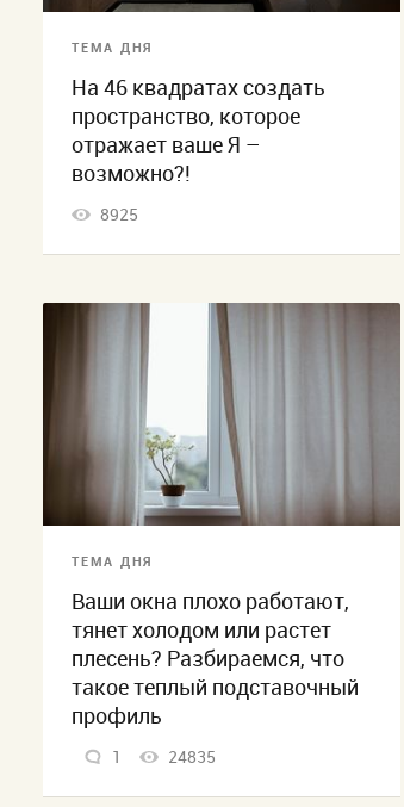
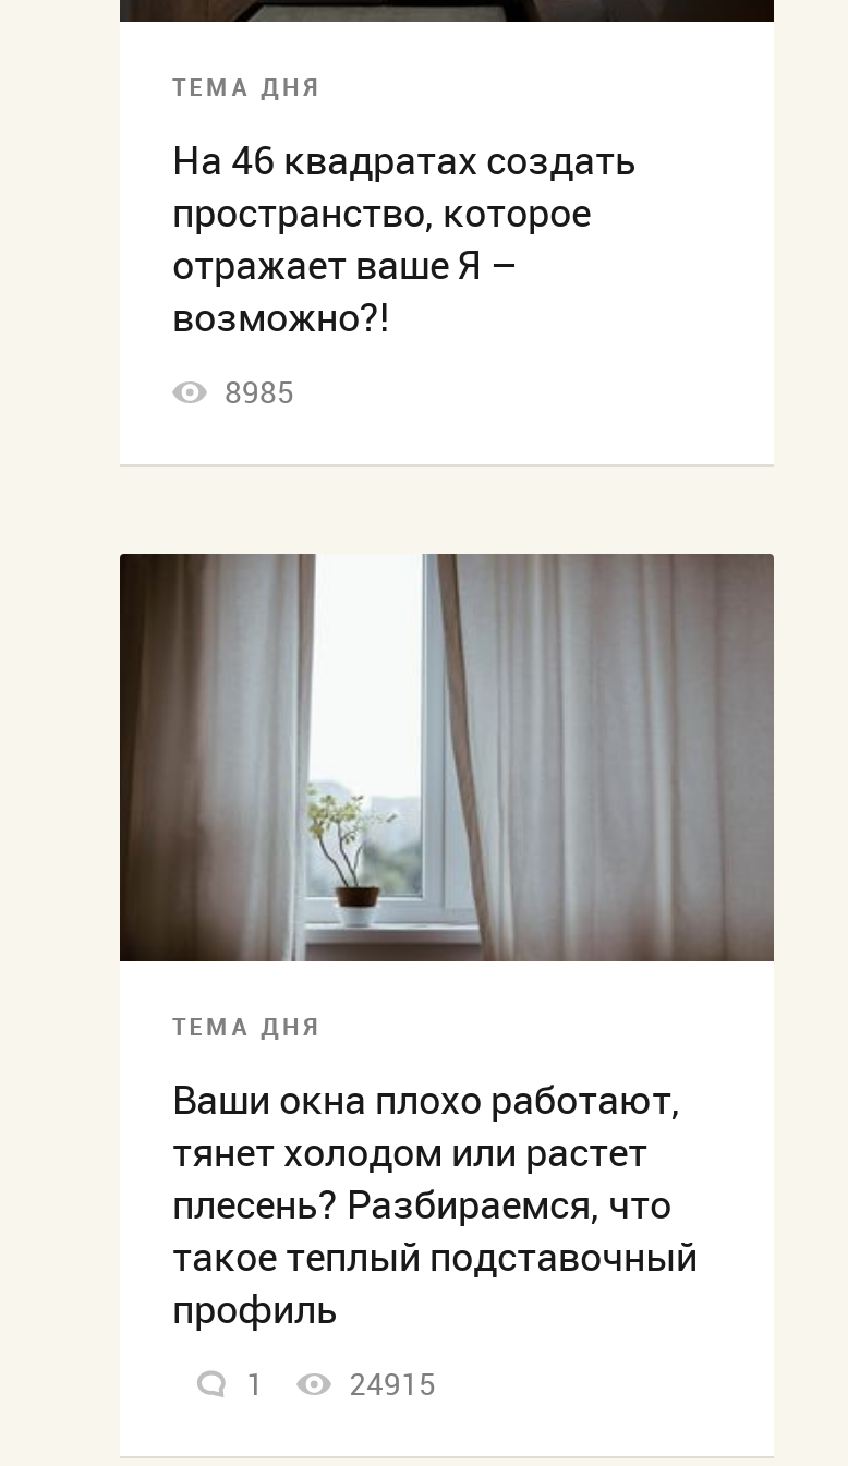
- 8925
+ 8985

- 24835
+ 24915
